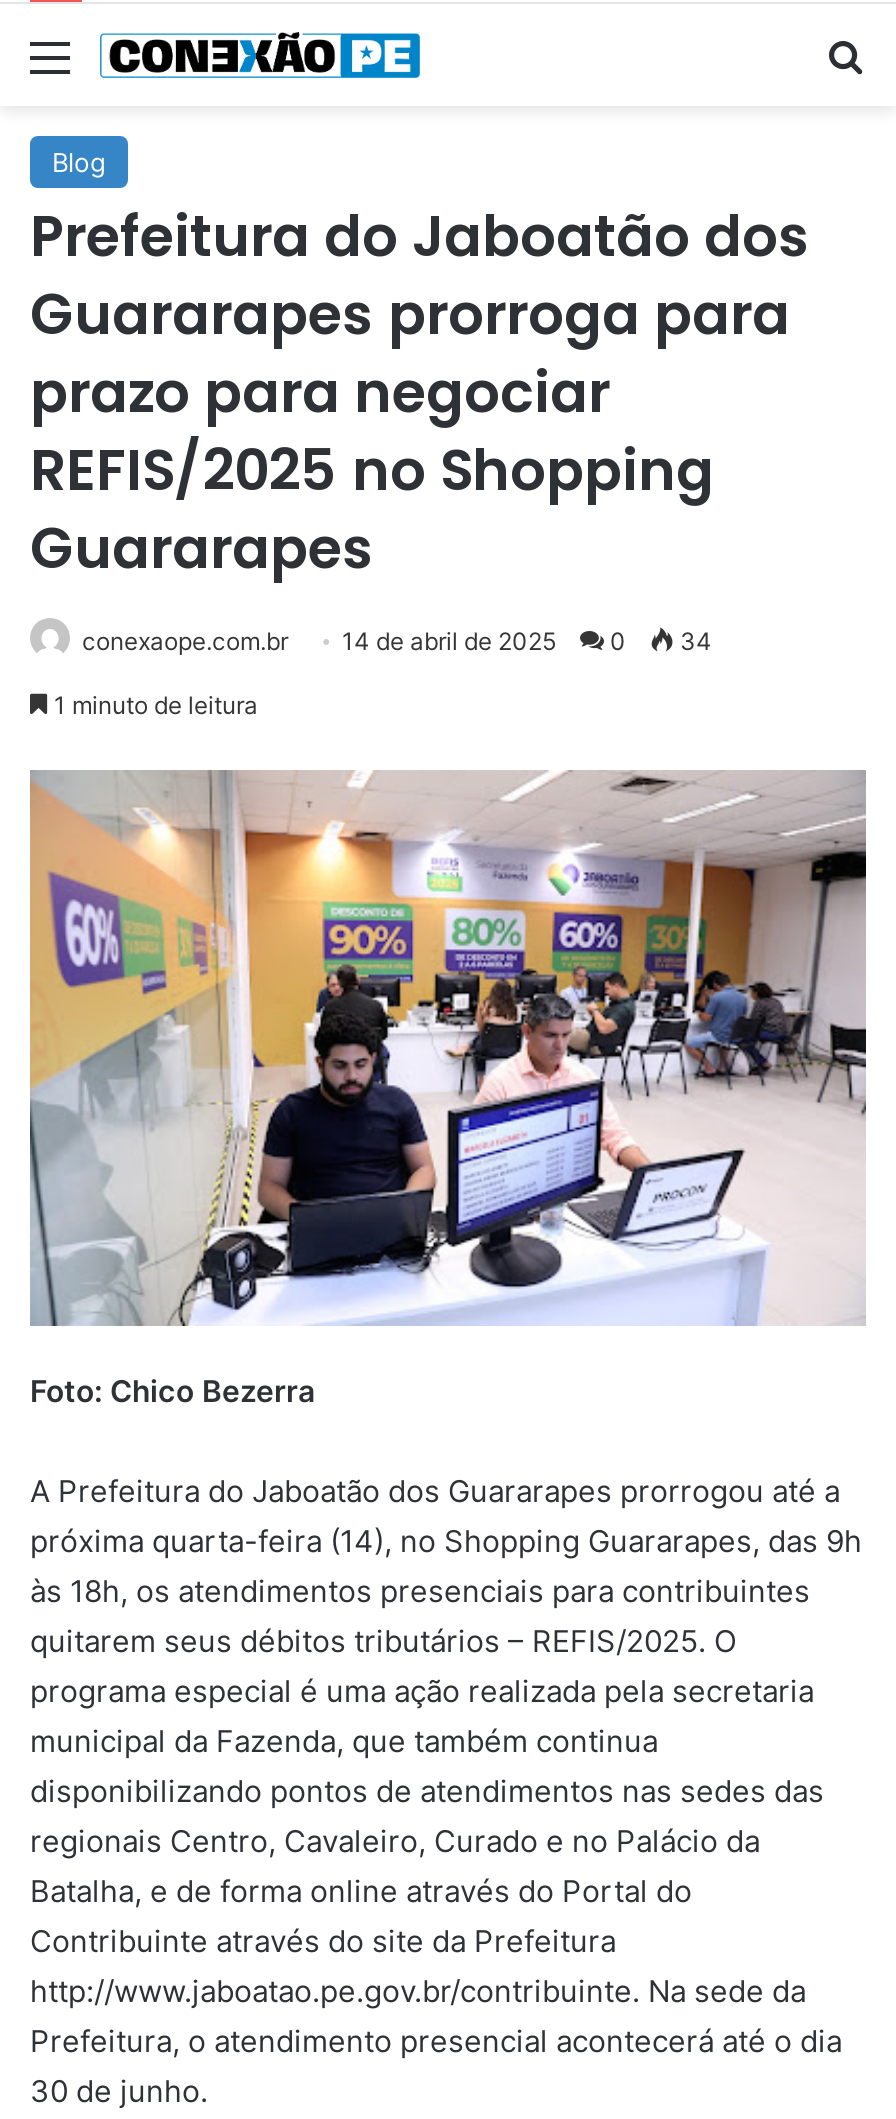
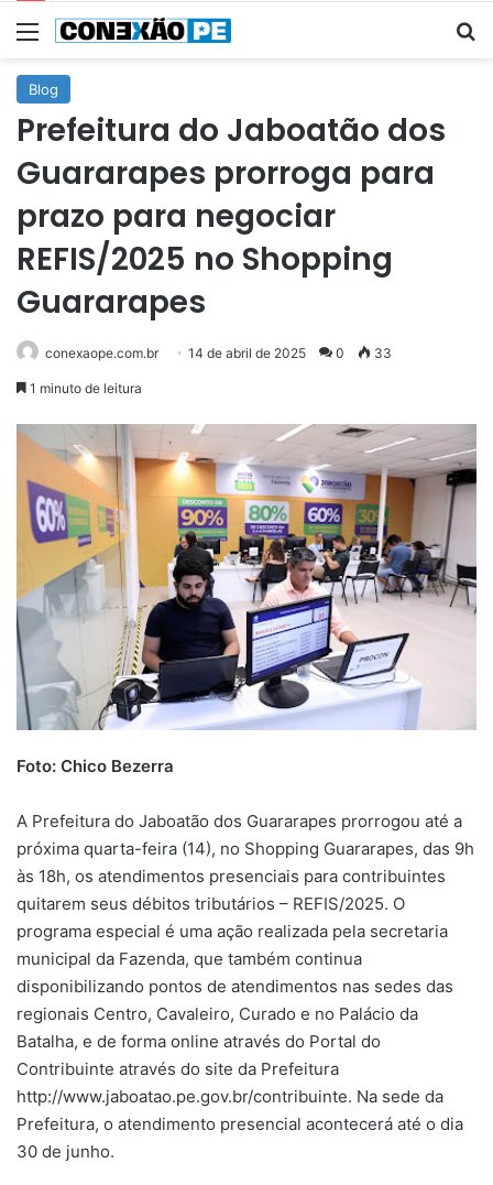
- conexaope.com.br 14 de abril de 2025 0 34
+ conexaope.com.br 14 de abril de 2025 0 33
